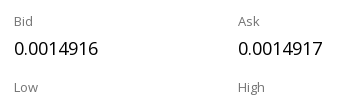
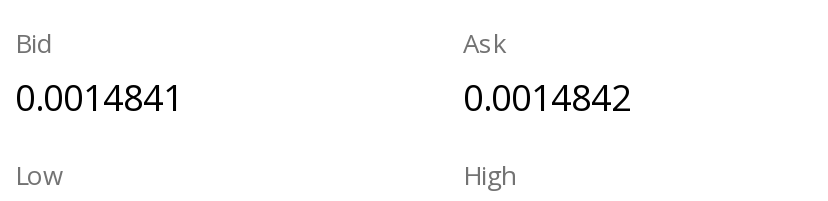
- 0.0014916
+ 0.0014841

- 0.0014917
+ 0.0014842
